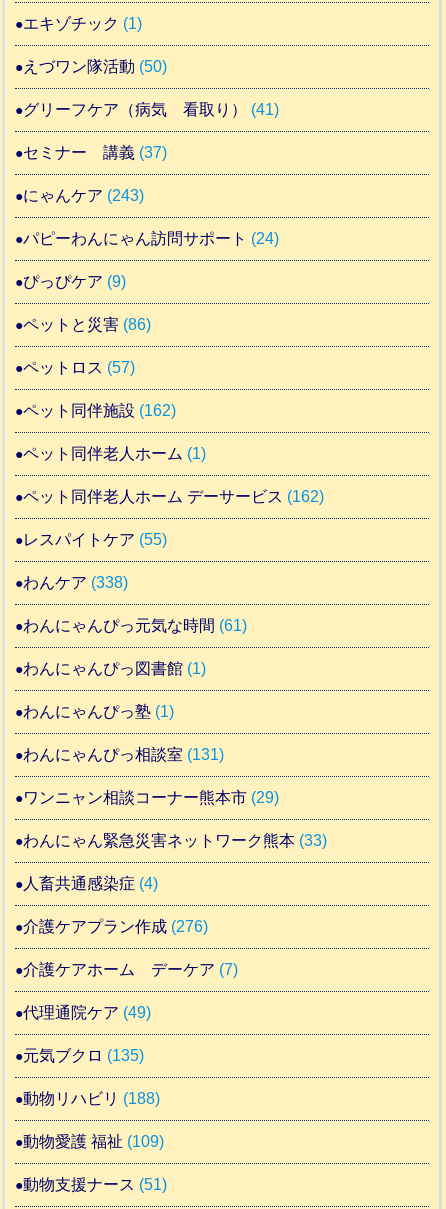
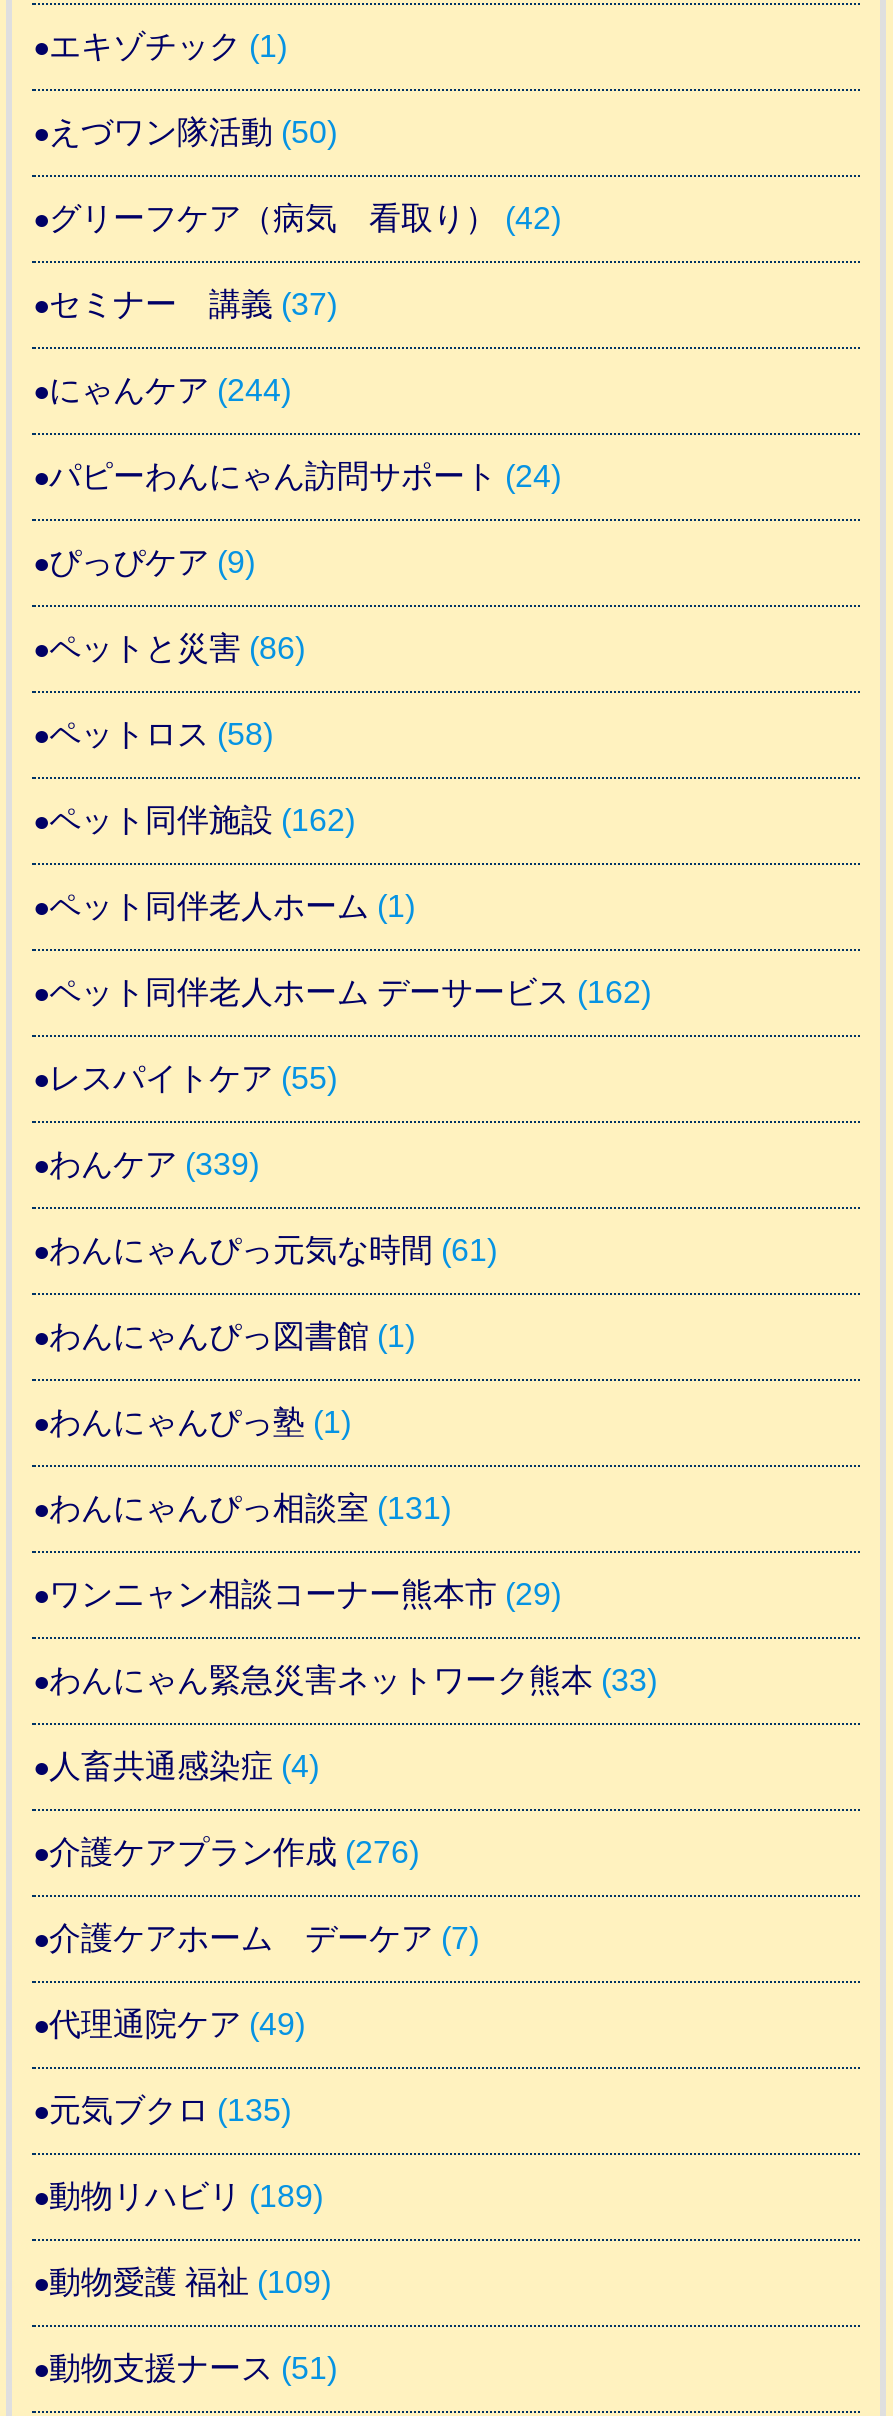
- グリーフケア（病気 看取り）(41)
+ グリーフケア（病気 看取り）(42)

- にゃんケア(243)
+ にゃんケア(244)

- ペットロス(57)
+ ペットロス(58)

- わんケア(338)
+ わんケア(339)

- 動物リハビリ(188)
+ 動物リハビリ(189)
